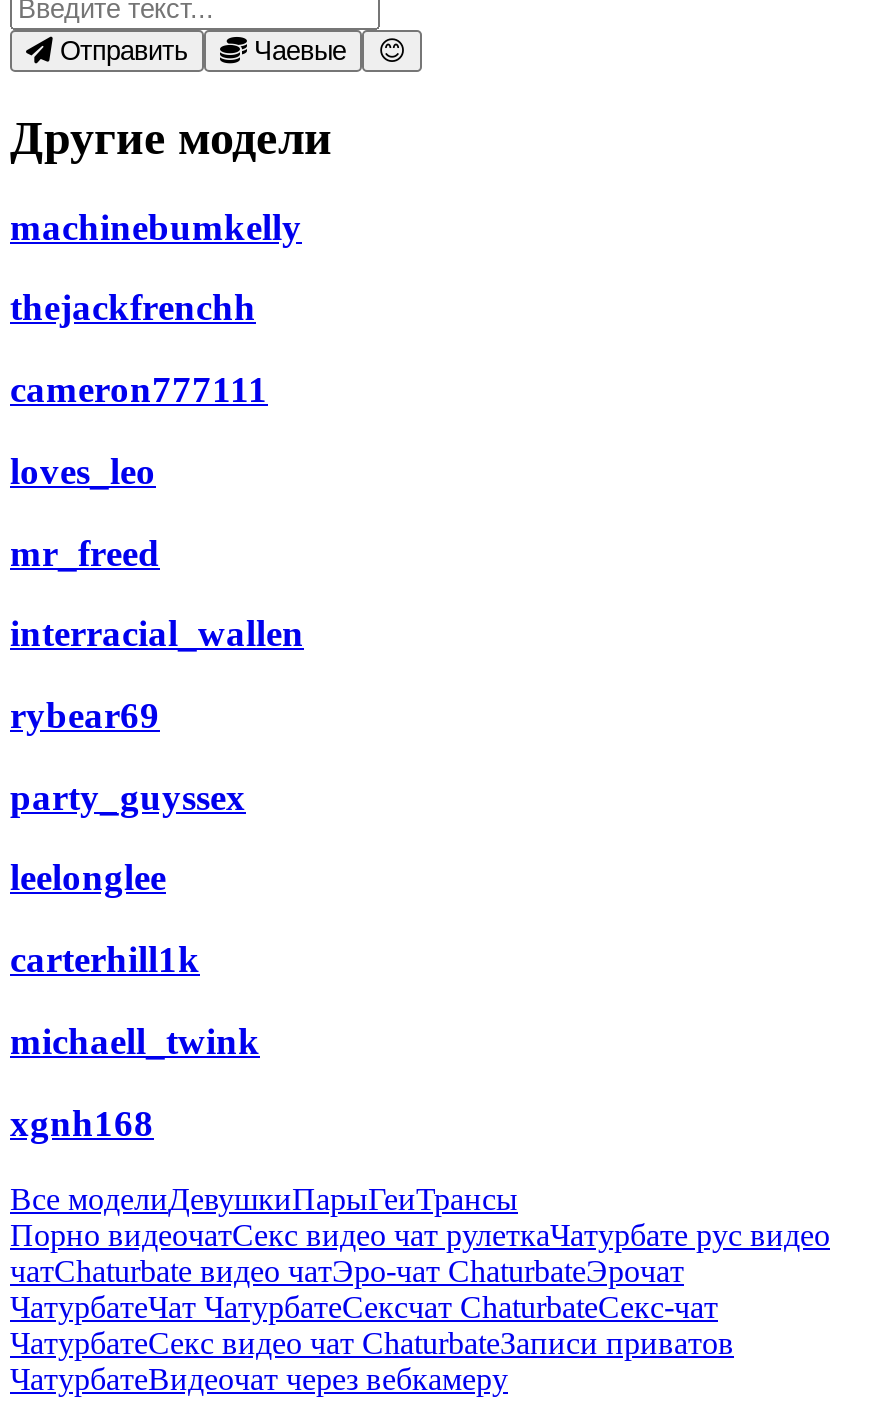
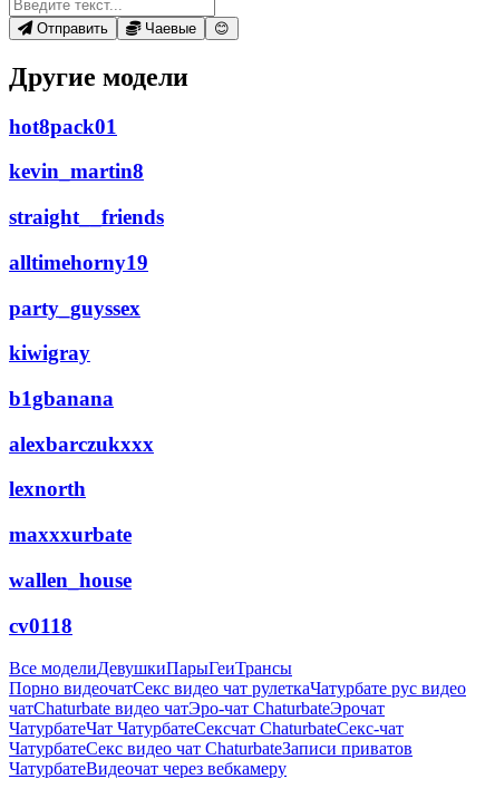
- machinebumkelly
- thejackfrenchh
- cameron777111
- loves_leo
- mr_freed
- interracial_wallen
- rybear69
+ hot8pack01
+ kevin_martin8
+ straight__friends
+ alltimehorny19

moved up: party_guyssex

- leelonglee
- carterhill1k
- michaell_twink
- xgnh168
+ kiwigray
+ b1gbanana
+ alexbarczukxxx
+ lexnorth
+ maxxxurbate
+ wallen_house
+ cv0118
